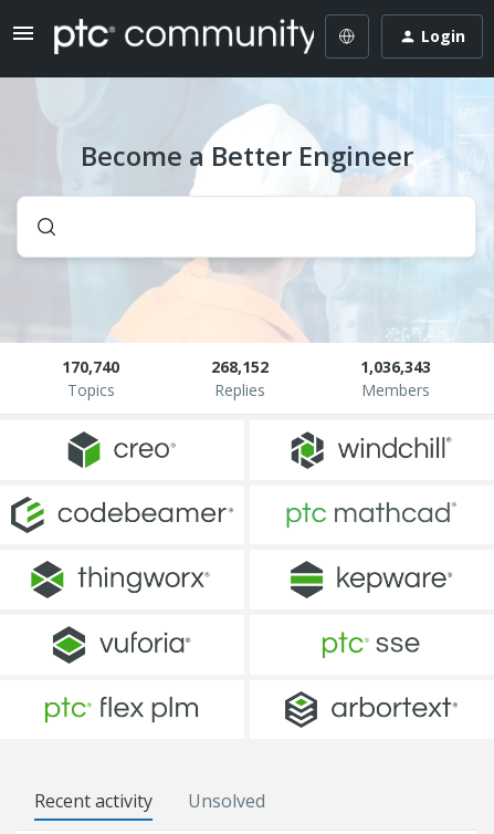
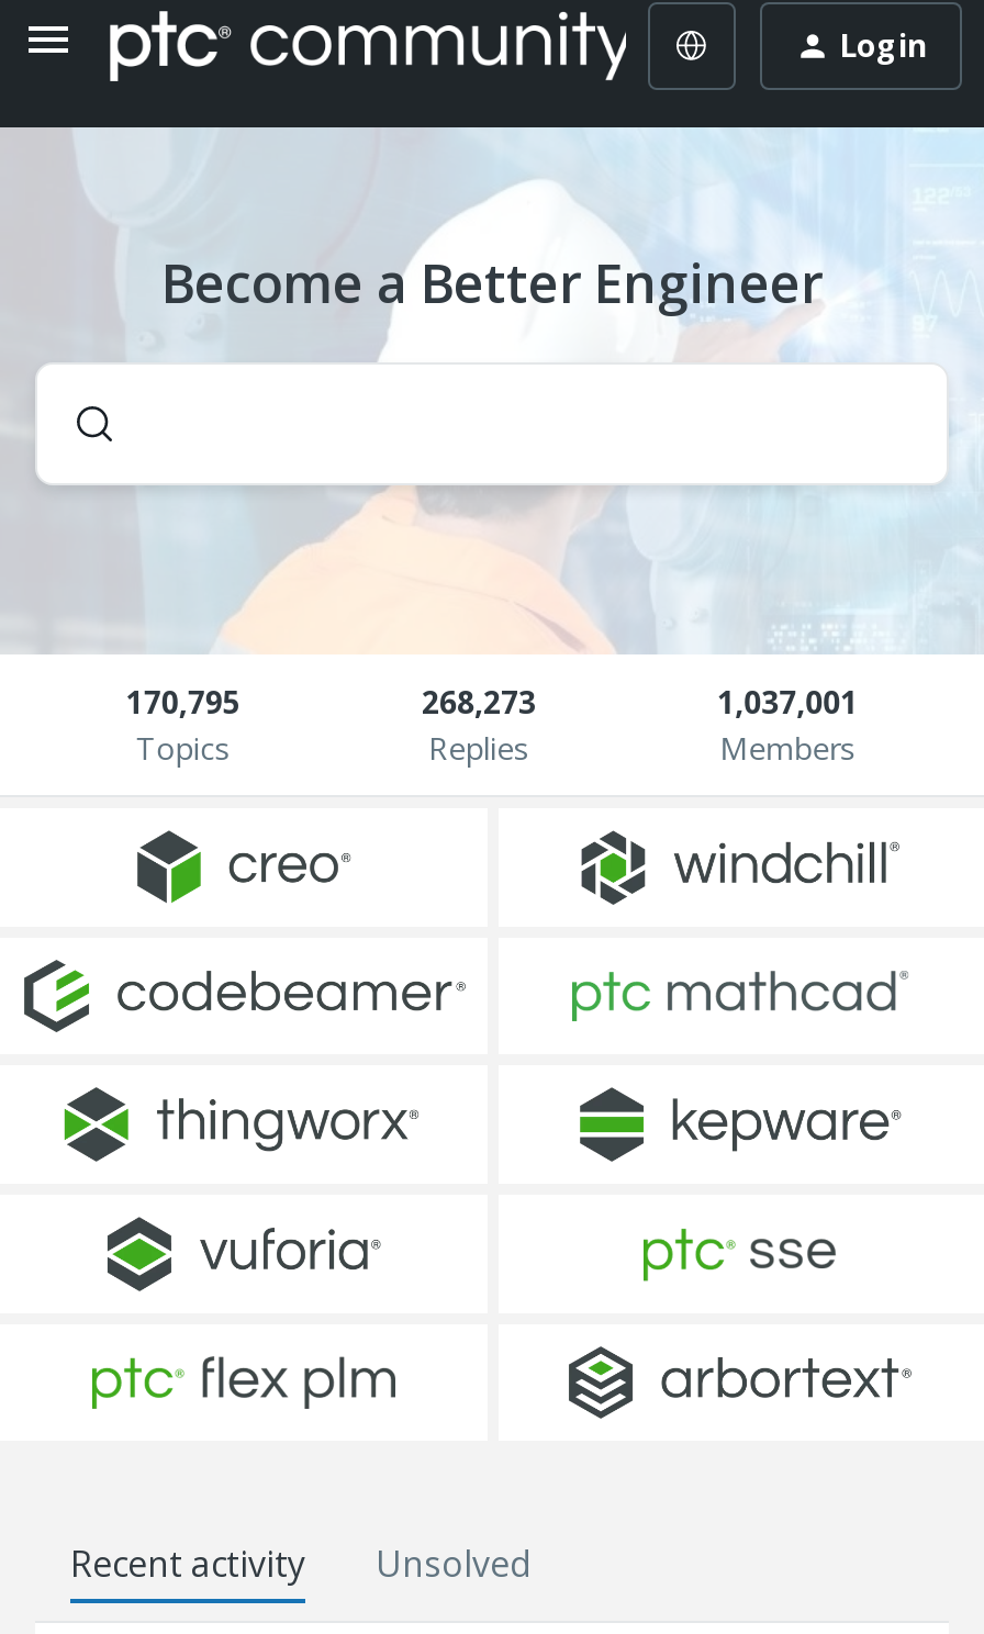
- 170,740
+ 170,795

- 268,152
+ 268,273

- 1,036,343
+ 1,037,001
